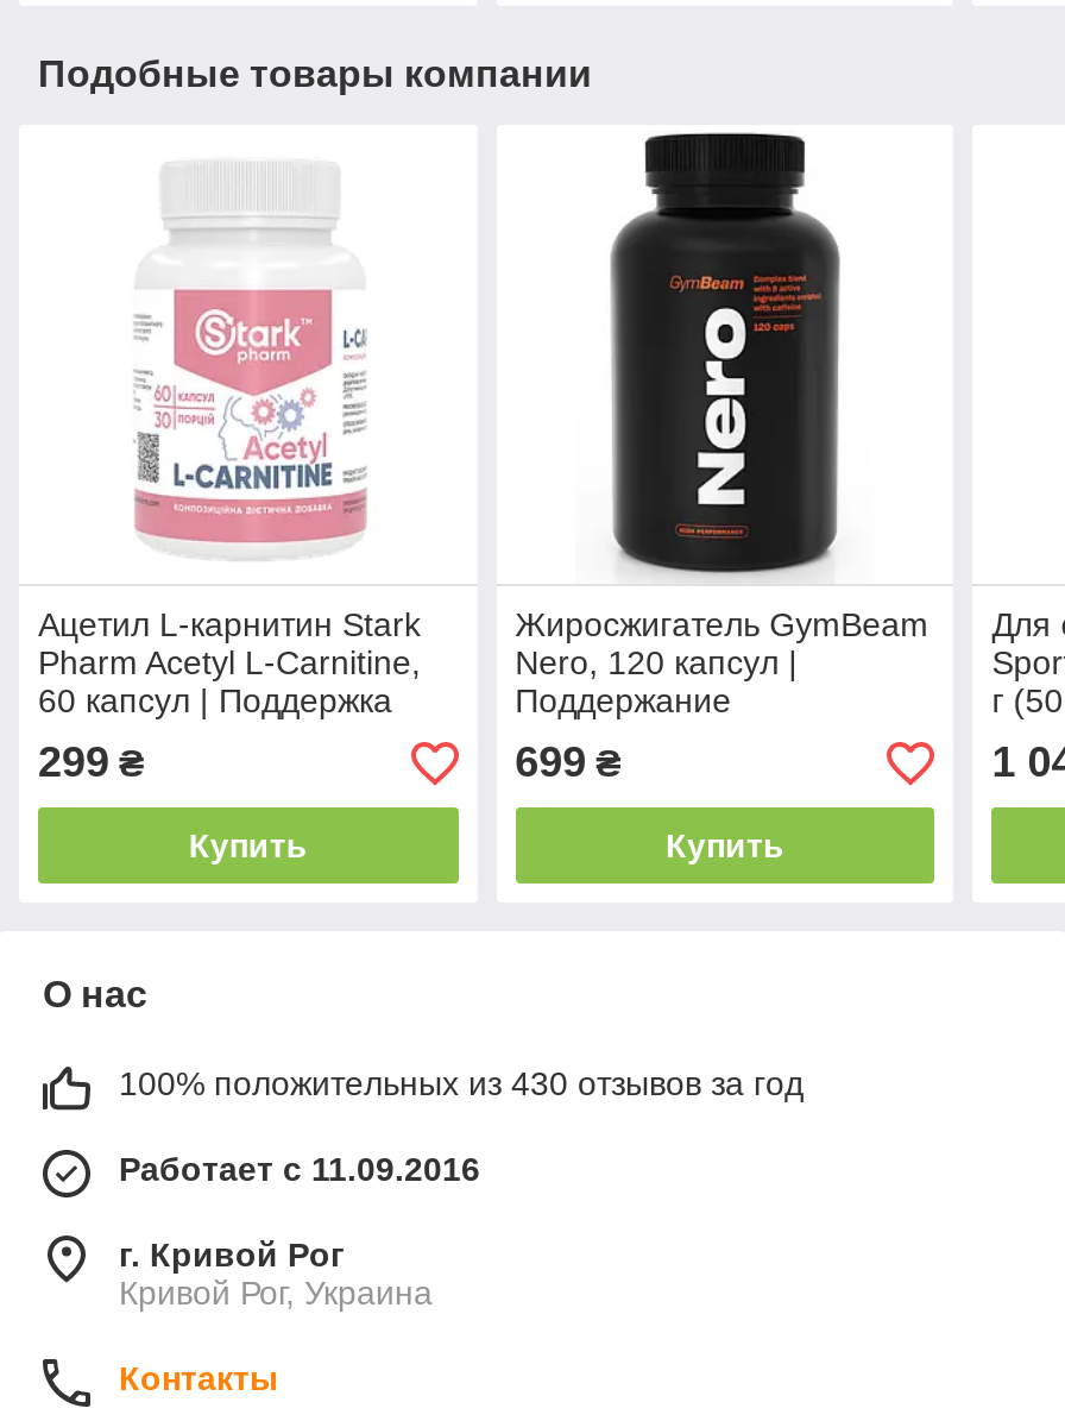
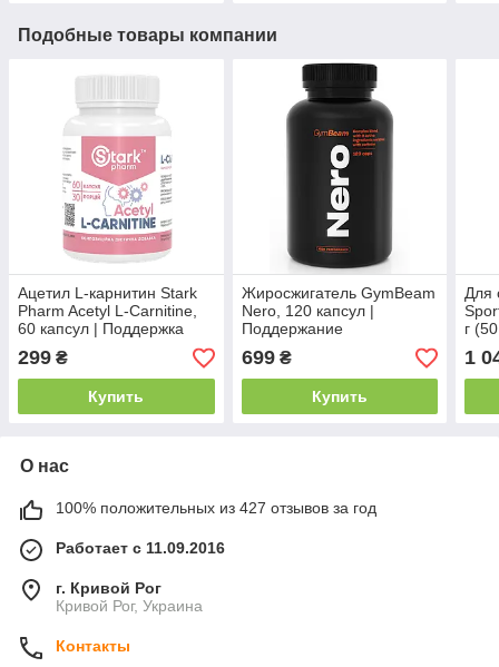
- 100% положительных из 430 отзывов за год
+ 100% положительных из 427 отзывов за год
